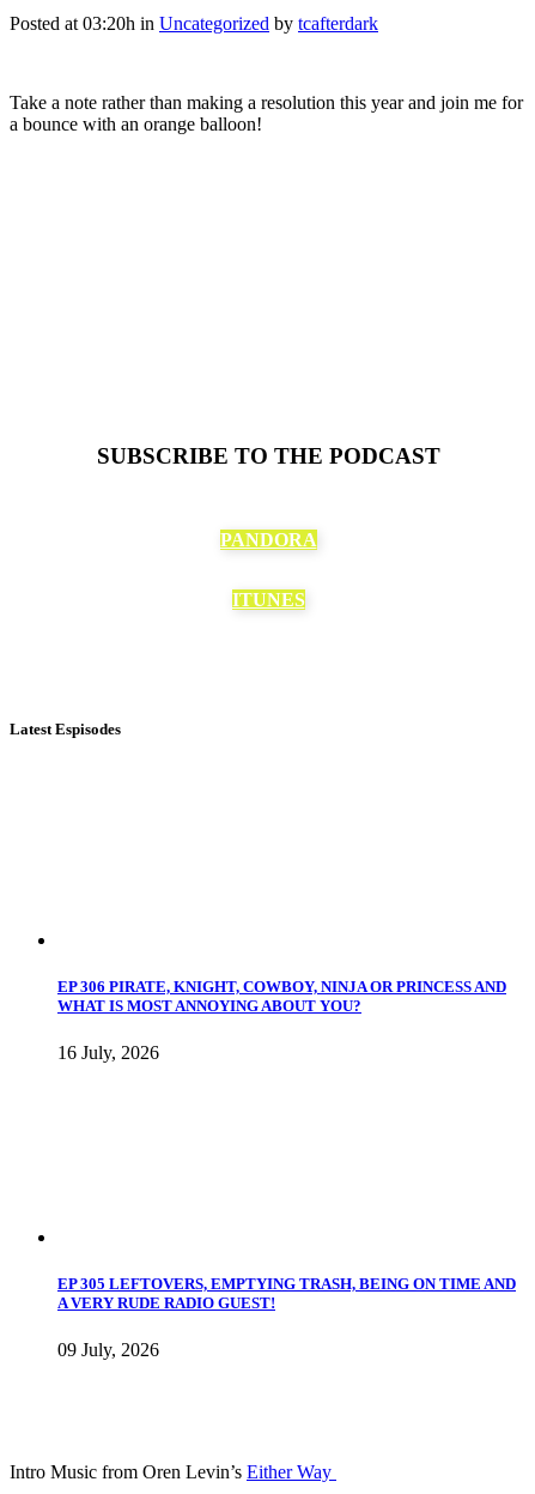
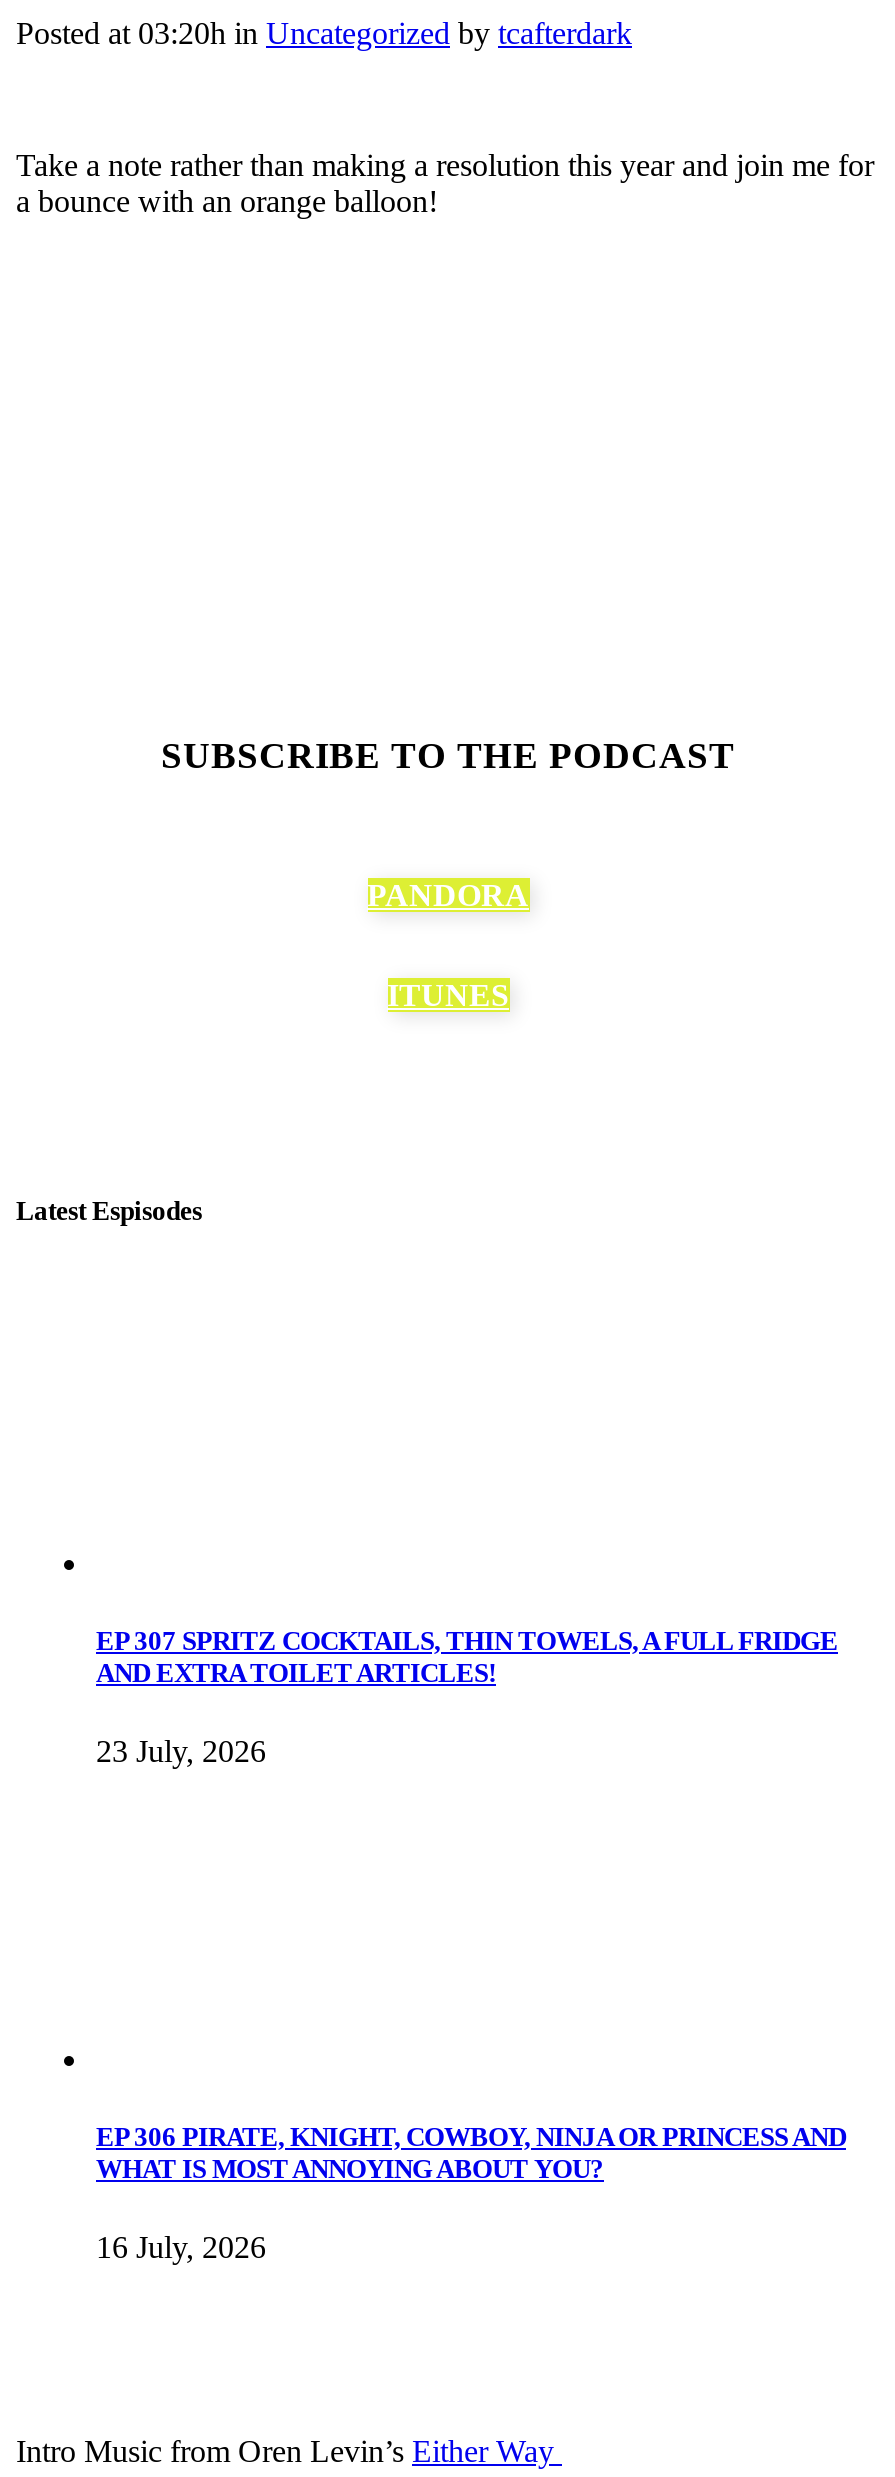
+ EP 307 SPRITZ COCKTAILS, THIN TOWELS, A FULL FRIDGE
+ AND EXTRA TOILET ARTICLES!
+ 23 July, 2026

moved down: EP 306 PIRATE, KNIGHT, COWBOY, NINJA OR PRINCESS AND | WHAT IS MOST ANNOYING ABOUT YOU? | 16 July, 2026

- EP 305 LEFTOVERS, EMPTYING TRASH, BEING ON TIME AND
- A VERY RUDE RADIO GUEST!
- 09 July, 2026
